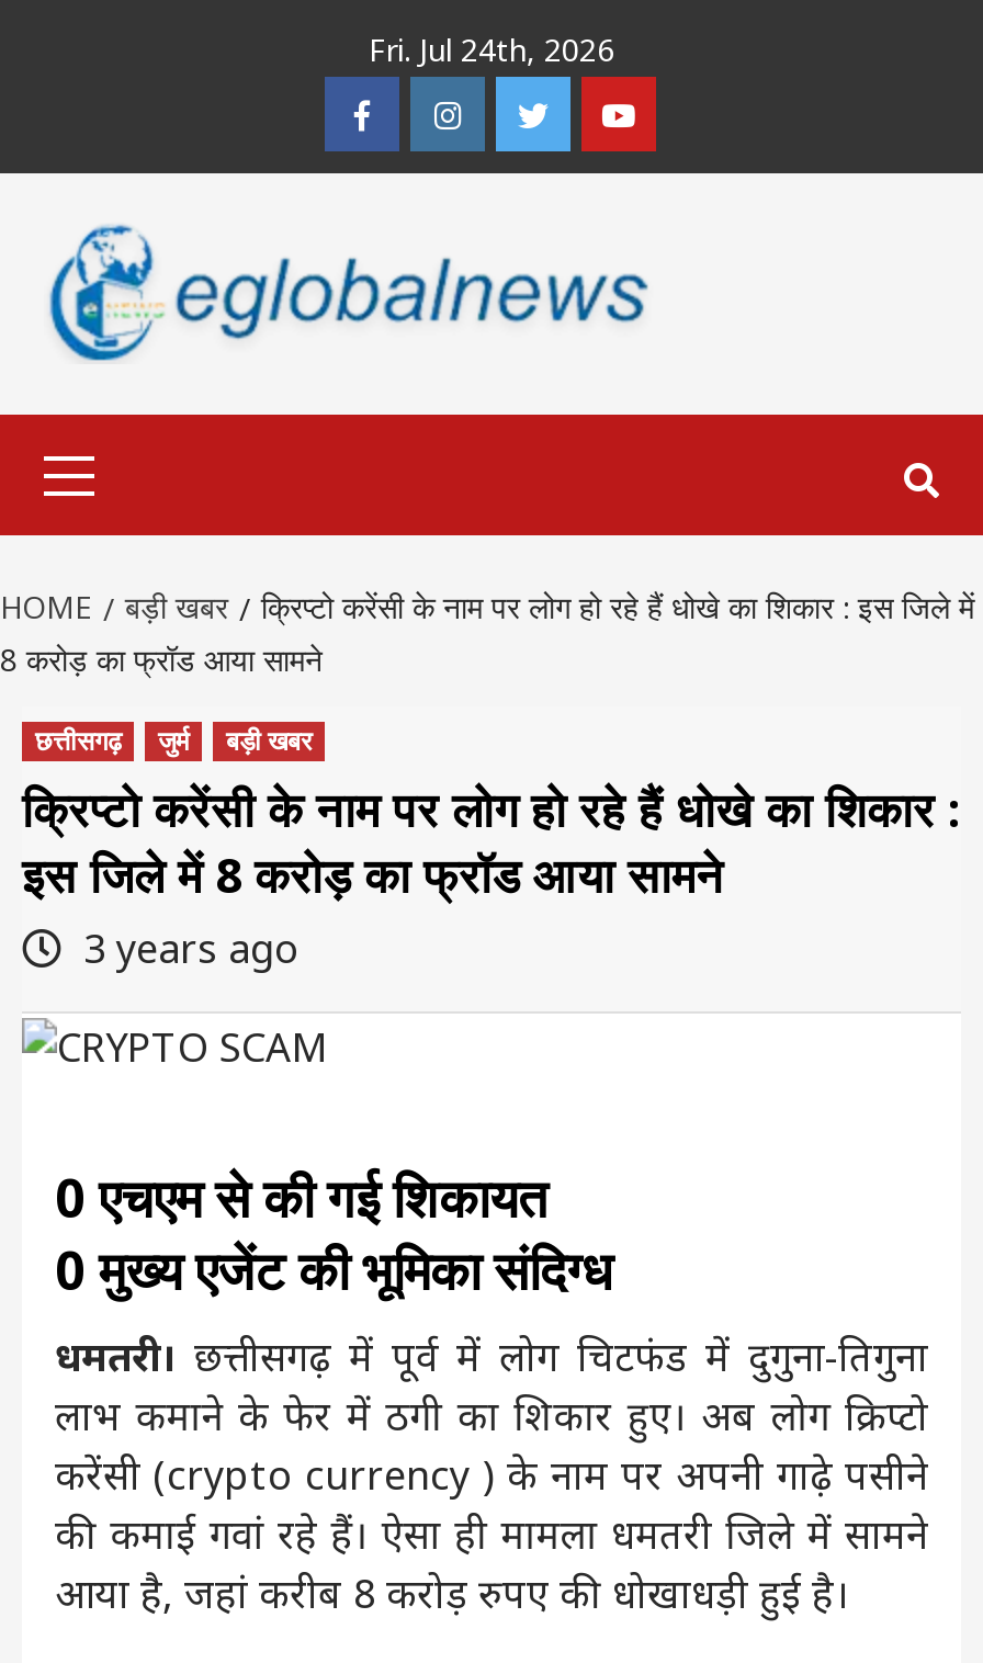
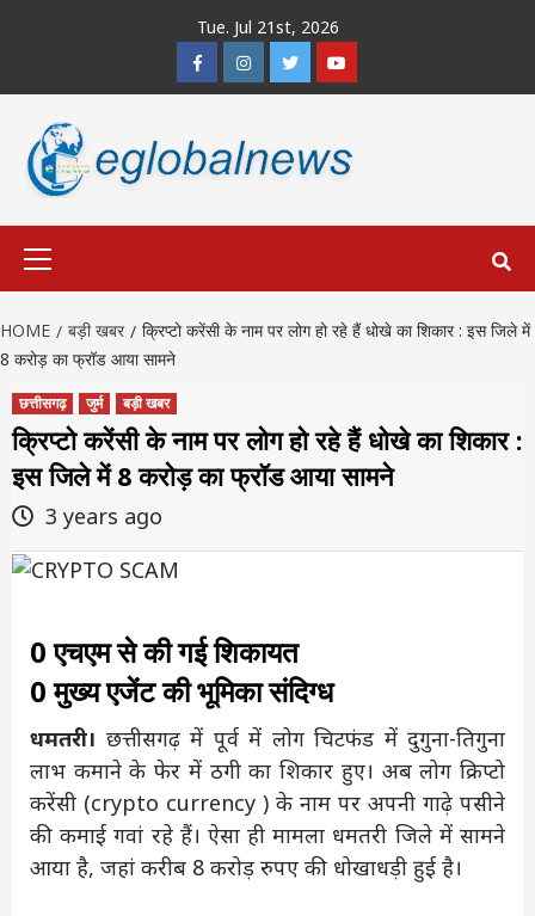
- Fri. Jul 24th, 2026
+ Tue. Jul 21st, 2026
